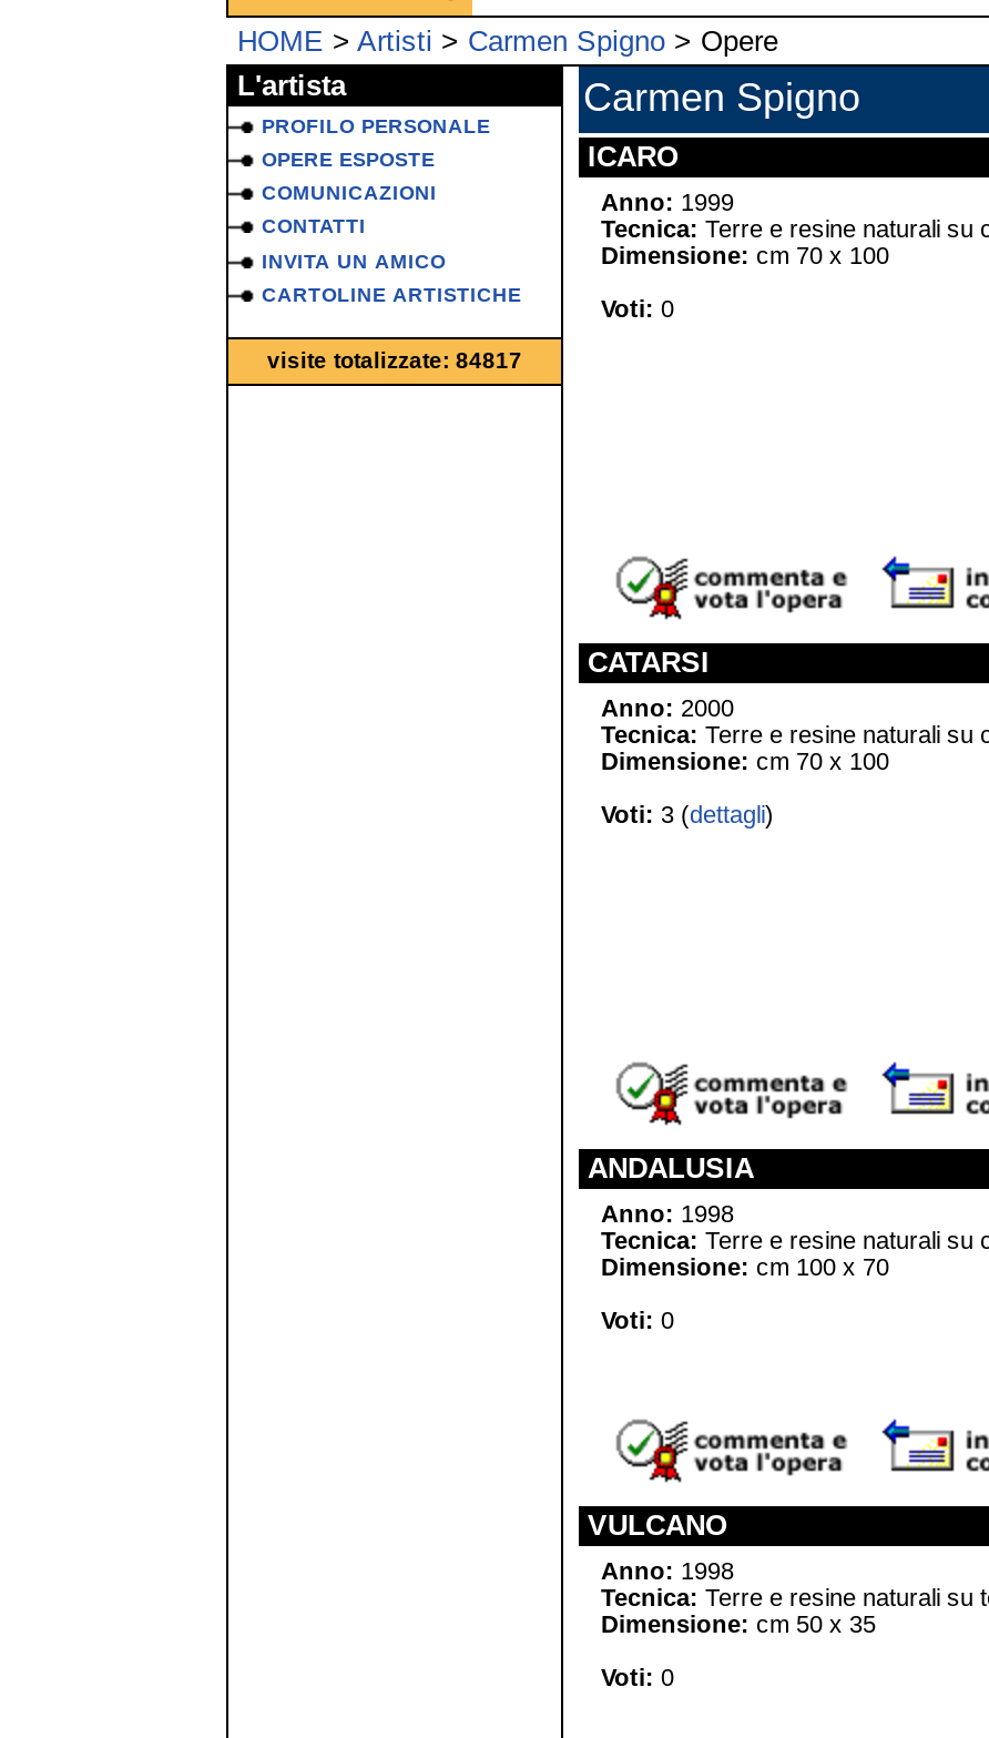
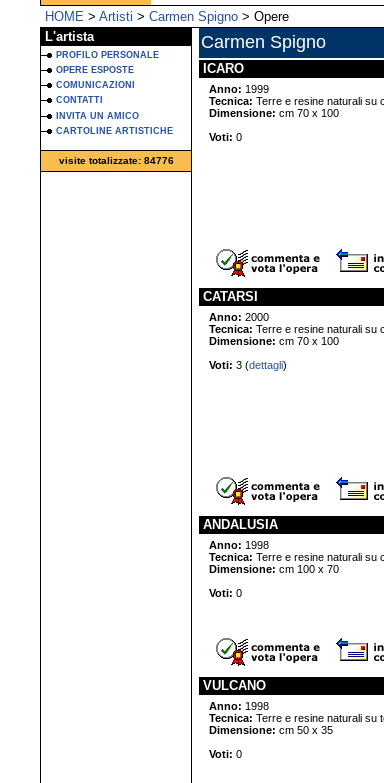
- visite totalizzate: 84817
+ visite totalizzate: 84776
